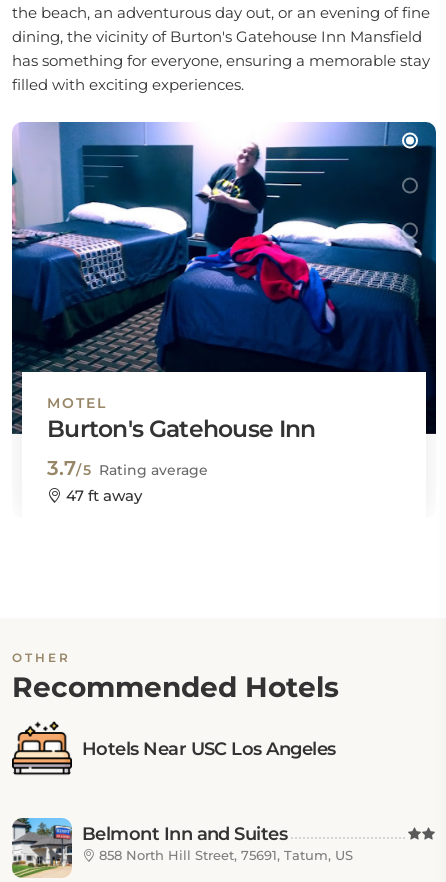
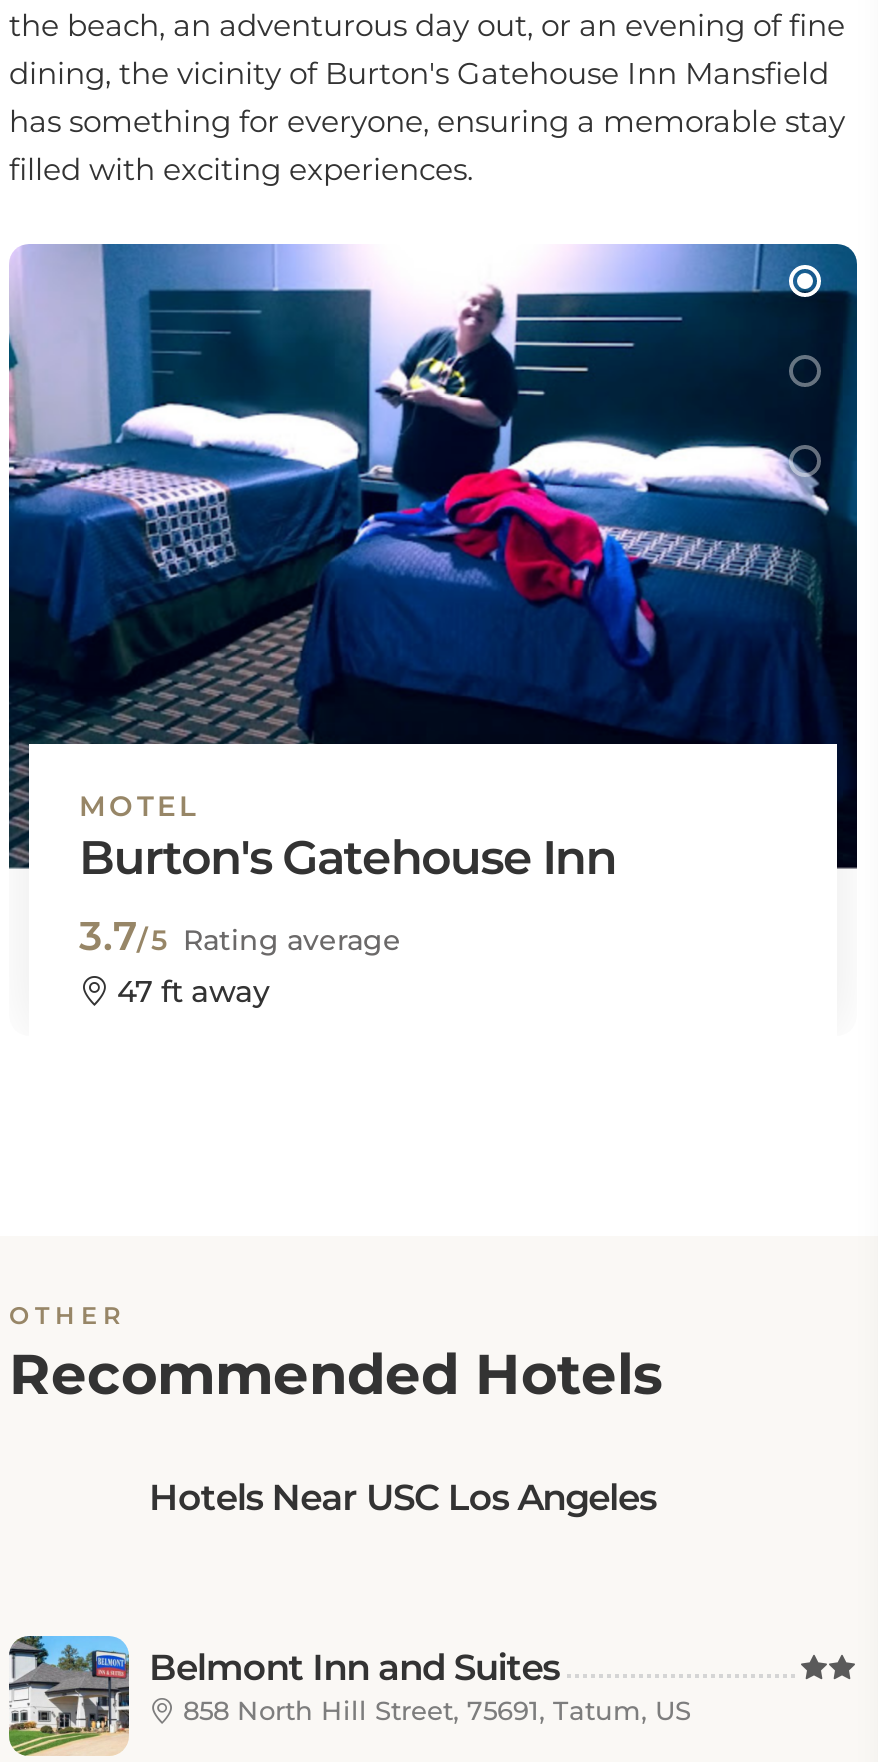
- [image]
